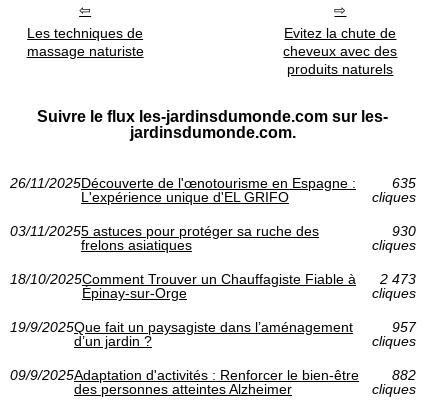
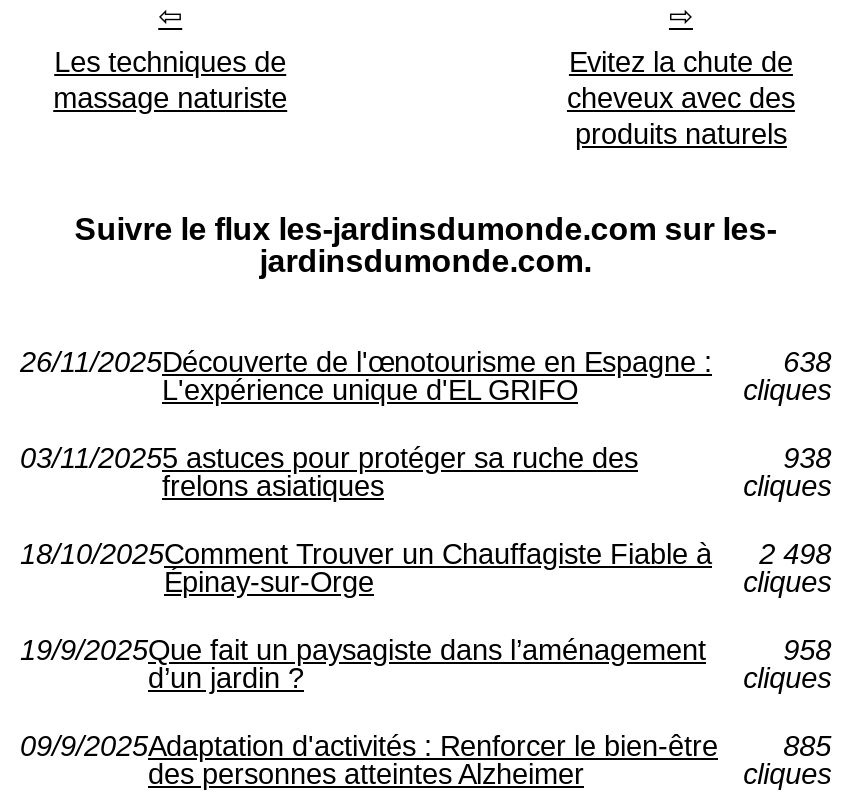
- 635
+ 638

- 930
+ 938

- 18/10/2025Comment Trouver un Chauffagiste Fiable à 2 473
+ 18/10/2025Comment Trouver un Chauffagiste Fiable à 2 498

- 957
+ 958

- 882
+ 885
